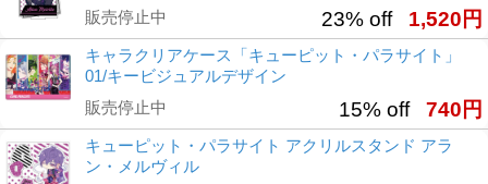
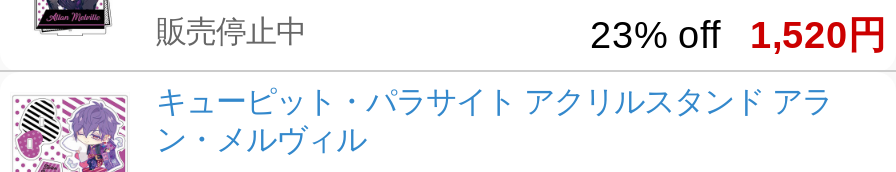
- [image]
- キャラクリアケース「キューピット・パラサイト」
- 01/キービジュアルデザイン
- 販売停止中
- 15% off 740円
